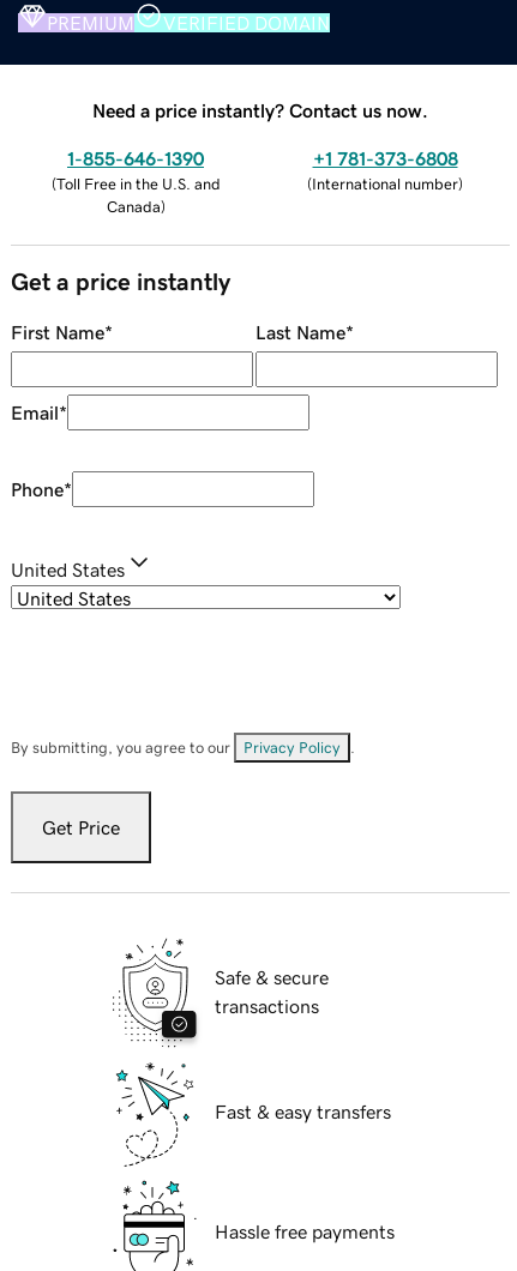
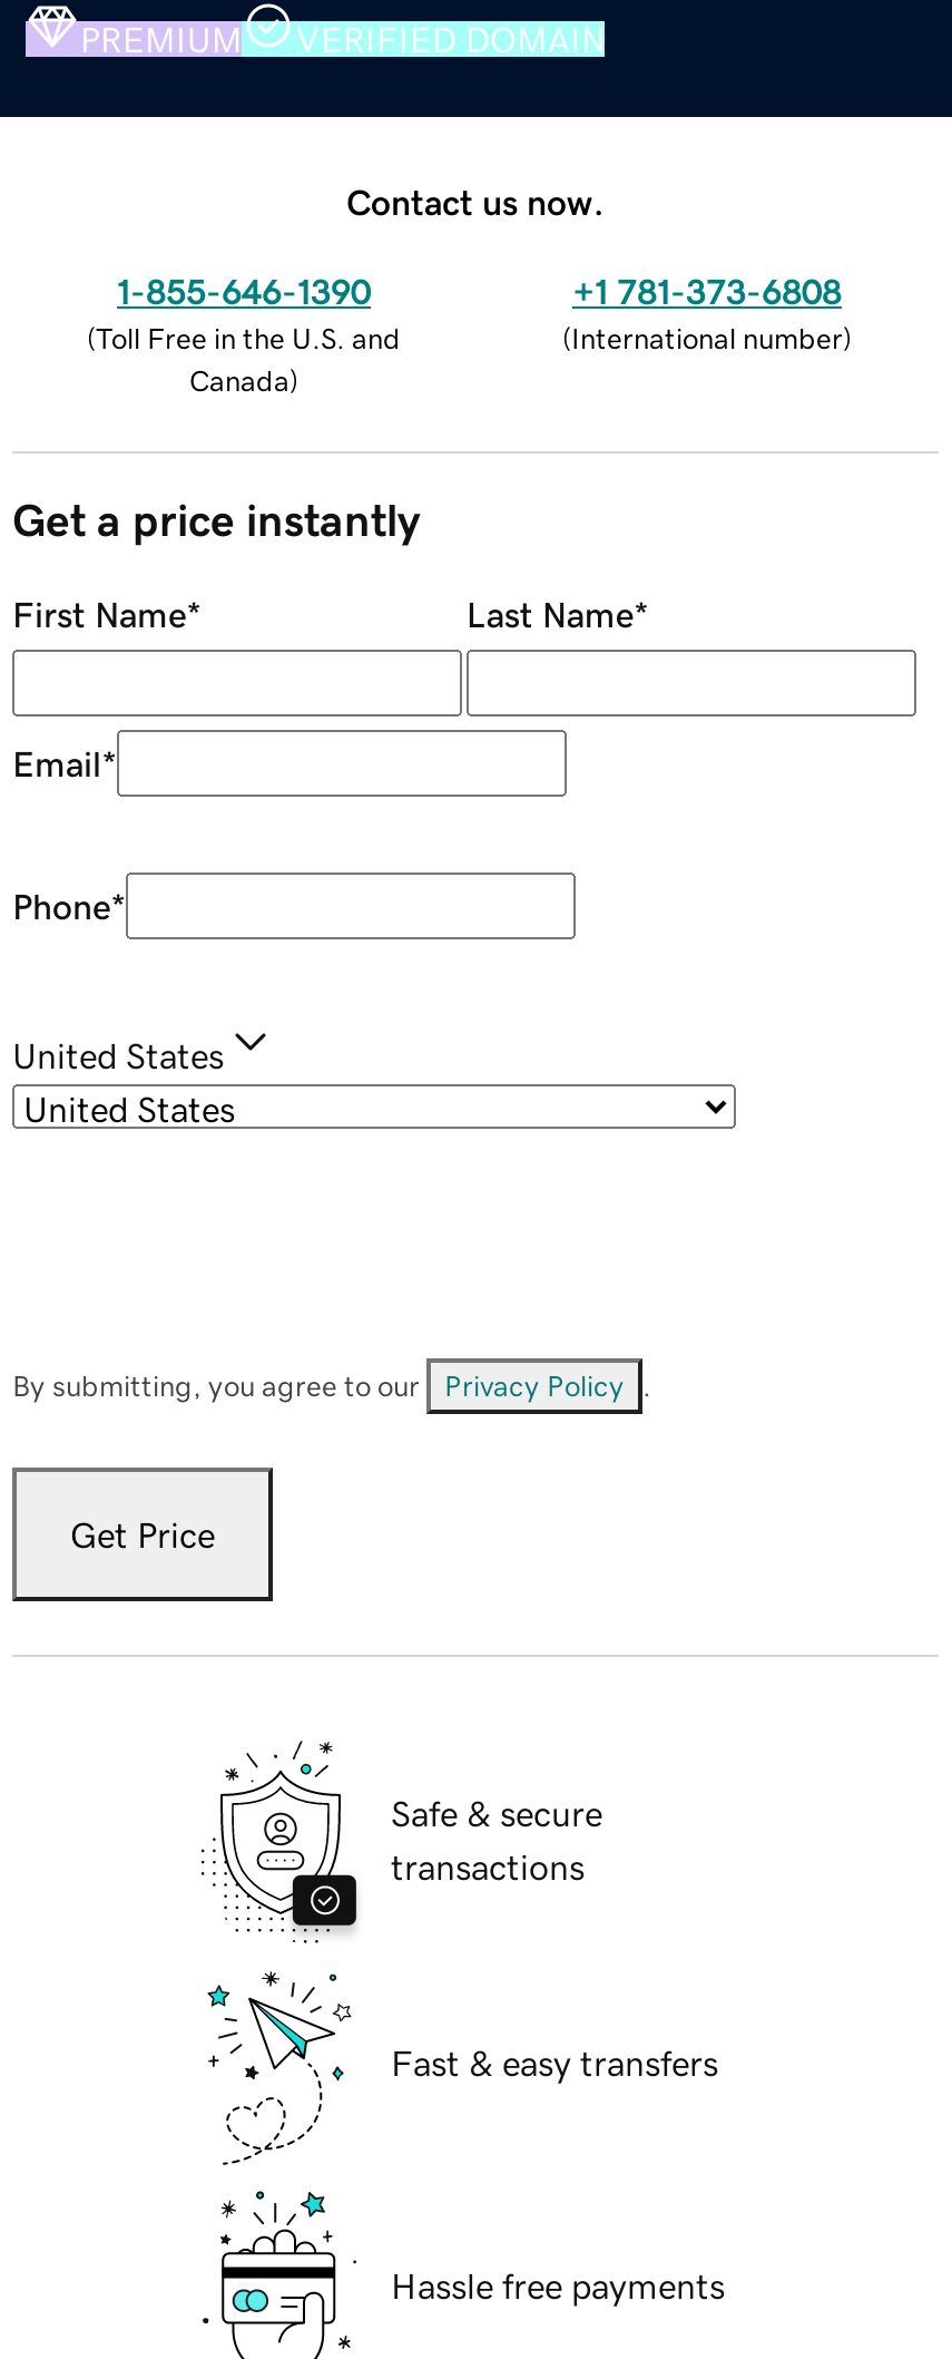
- Need a price instantly? Contact us now.
+ Contact us now.
